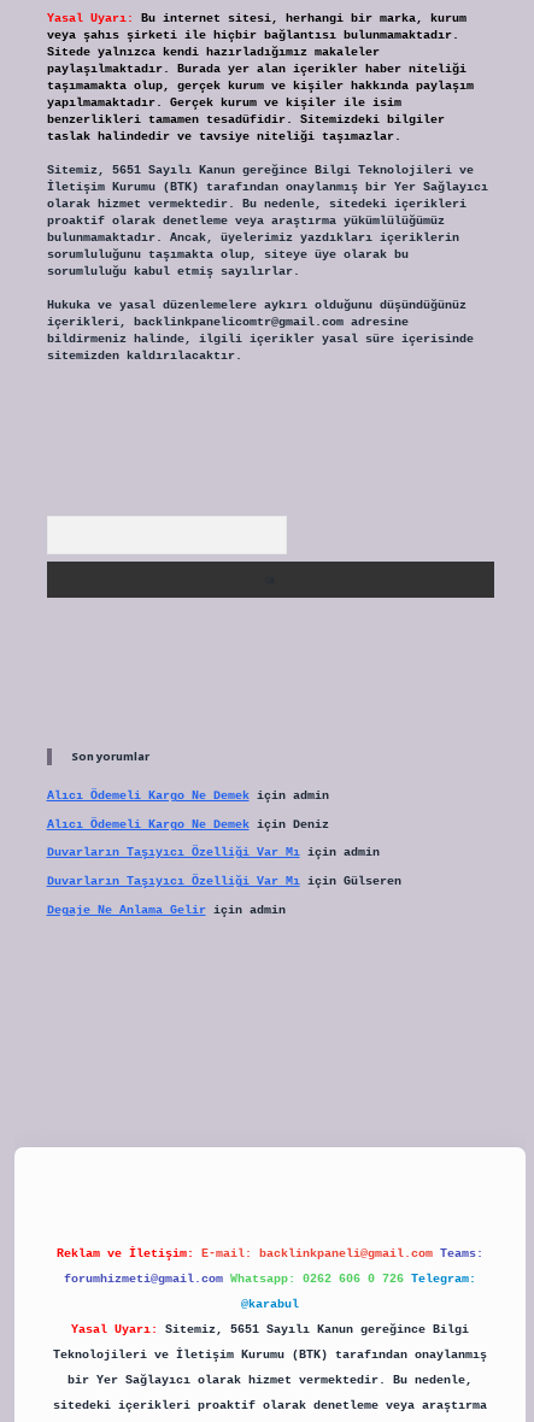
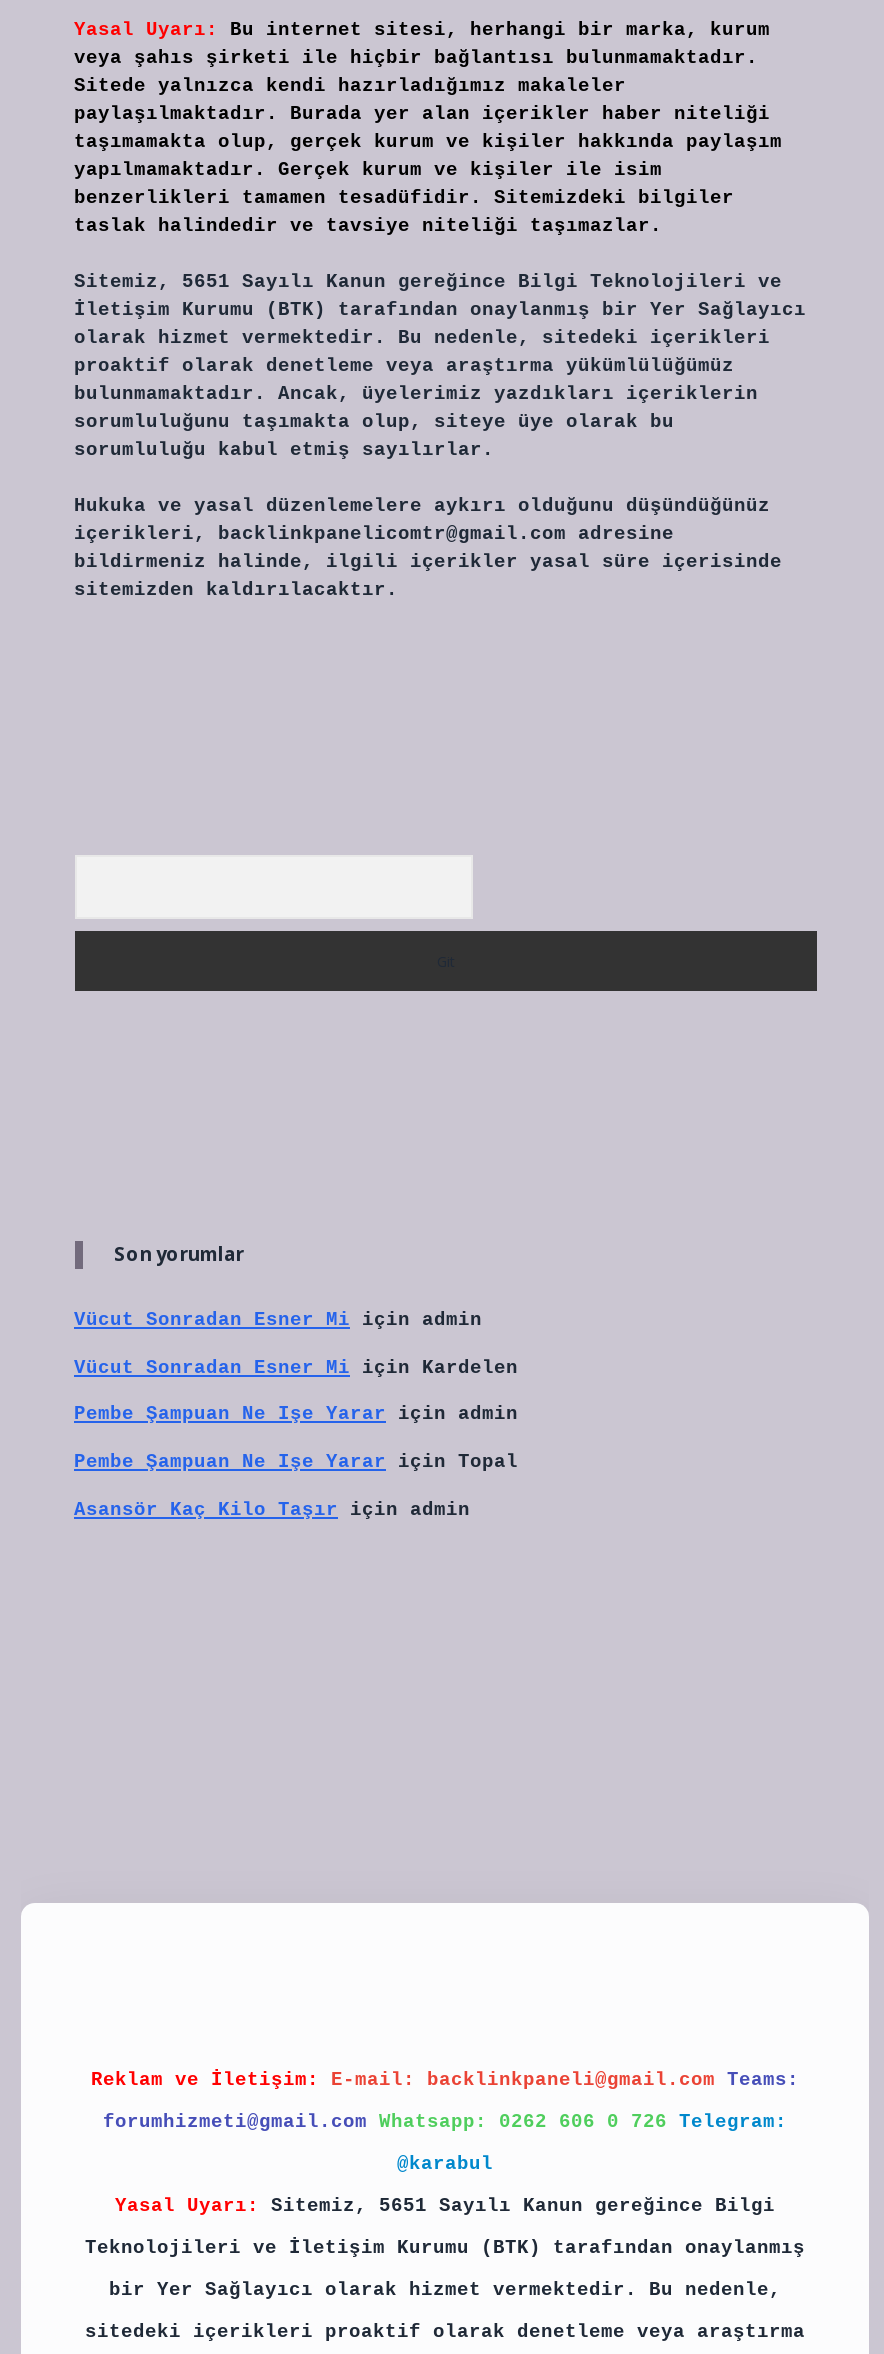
- Alıcı Ödemeli Kargo Ne Demek için admin
+ Vücut Sonradan Esner Mi için admin

- Alıcı Ödemeli Kargo Ne Demek için Deniz
+ Vücut Sonradan Esner Mi için Kardelen

- Duvarların Taşıyıcı Özelliği Var Mı için admin
+ Pembe Şampuan Ne Işe Yarar için admin

- Duvarların Taşıyıcı Özelliği Var Mı için Gülseren
+ Pembe Şampuan Ne Işe Yarar için Topal

- Degaje Ne Anlama Gelir için admin
+ Asansör Kaç Kilo Taşır için admin
